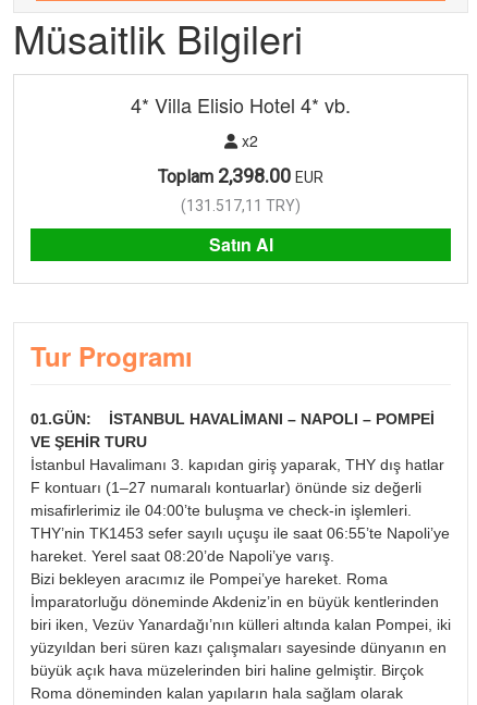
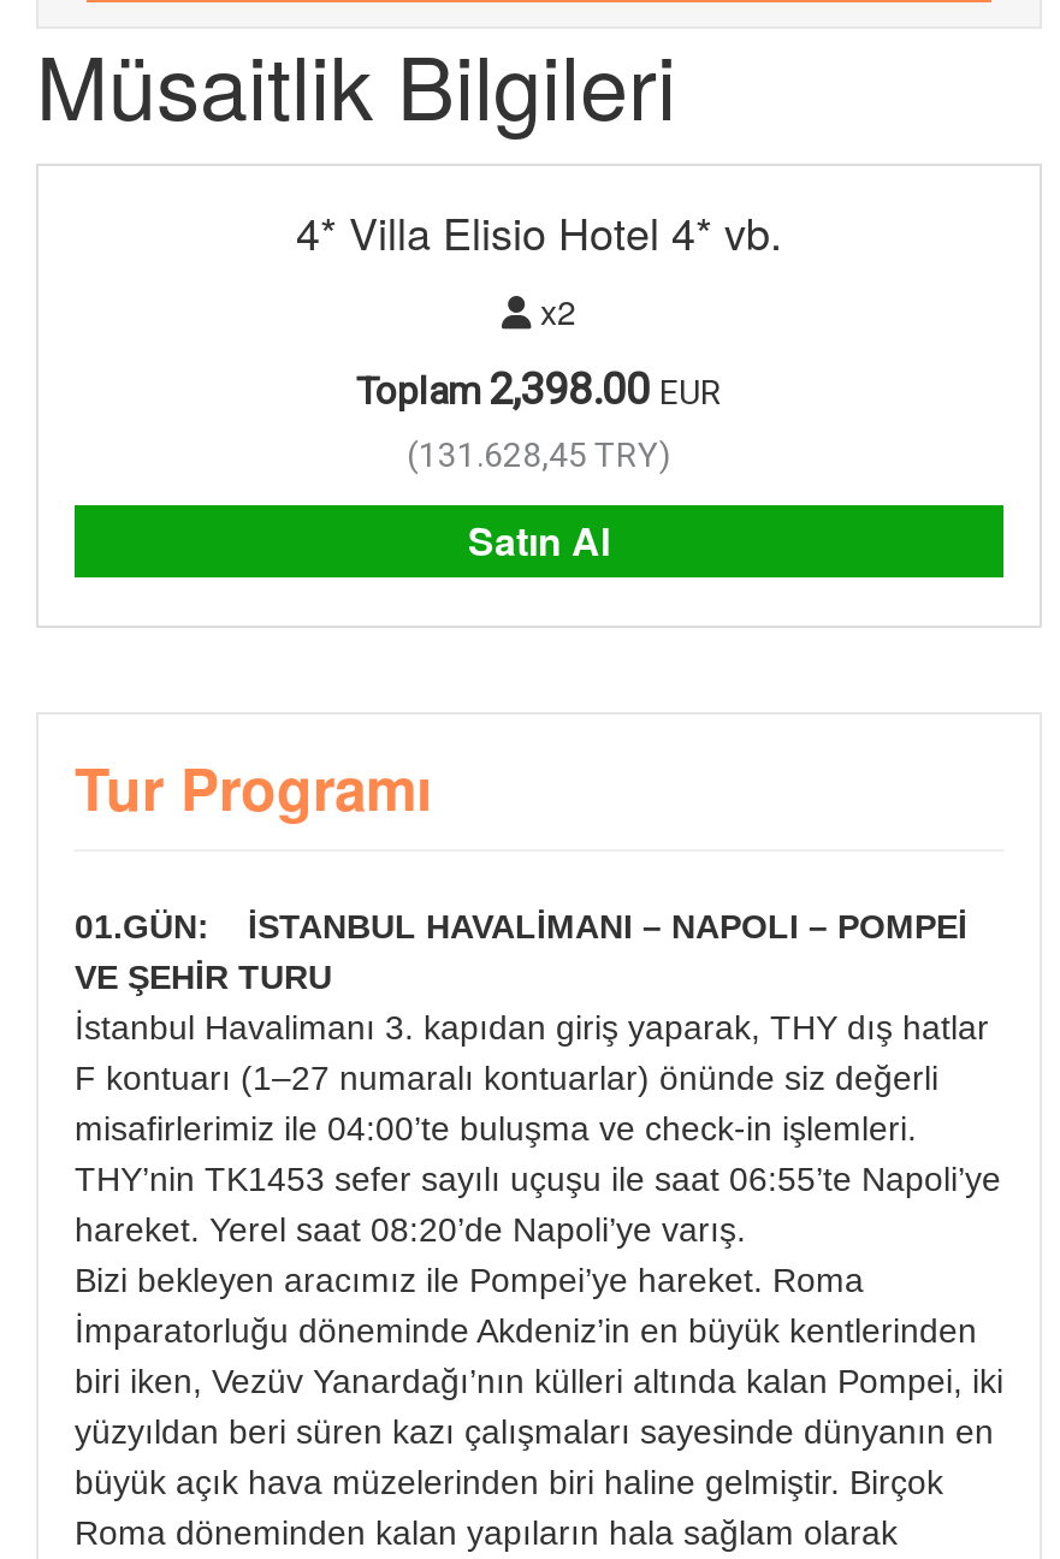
- (131.517,11 TRY)
+ (131.628,45 TRY)
